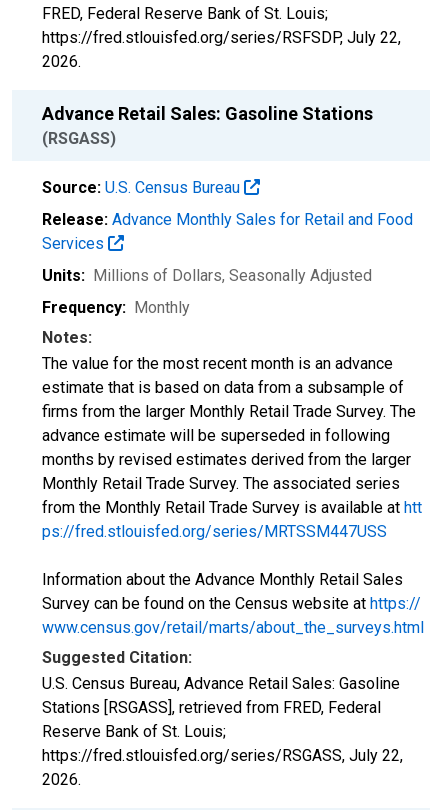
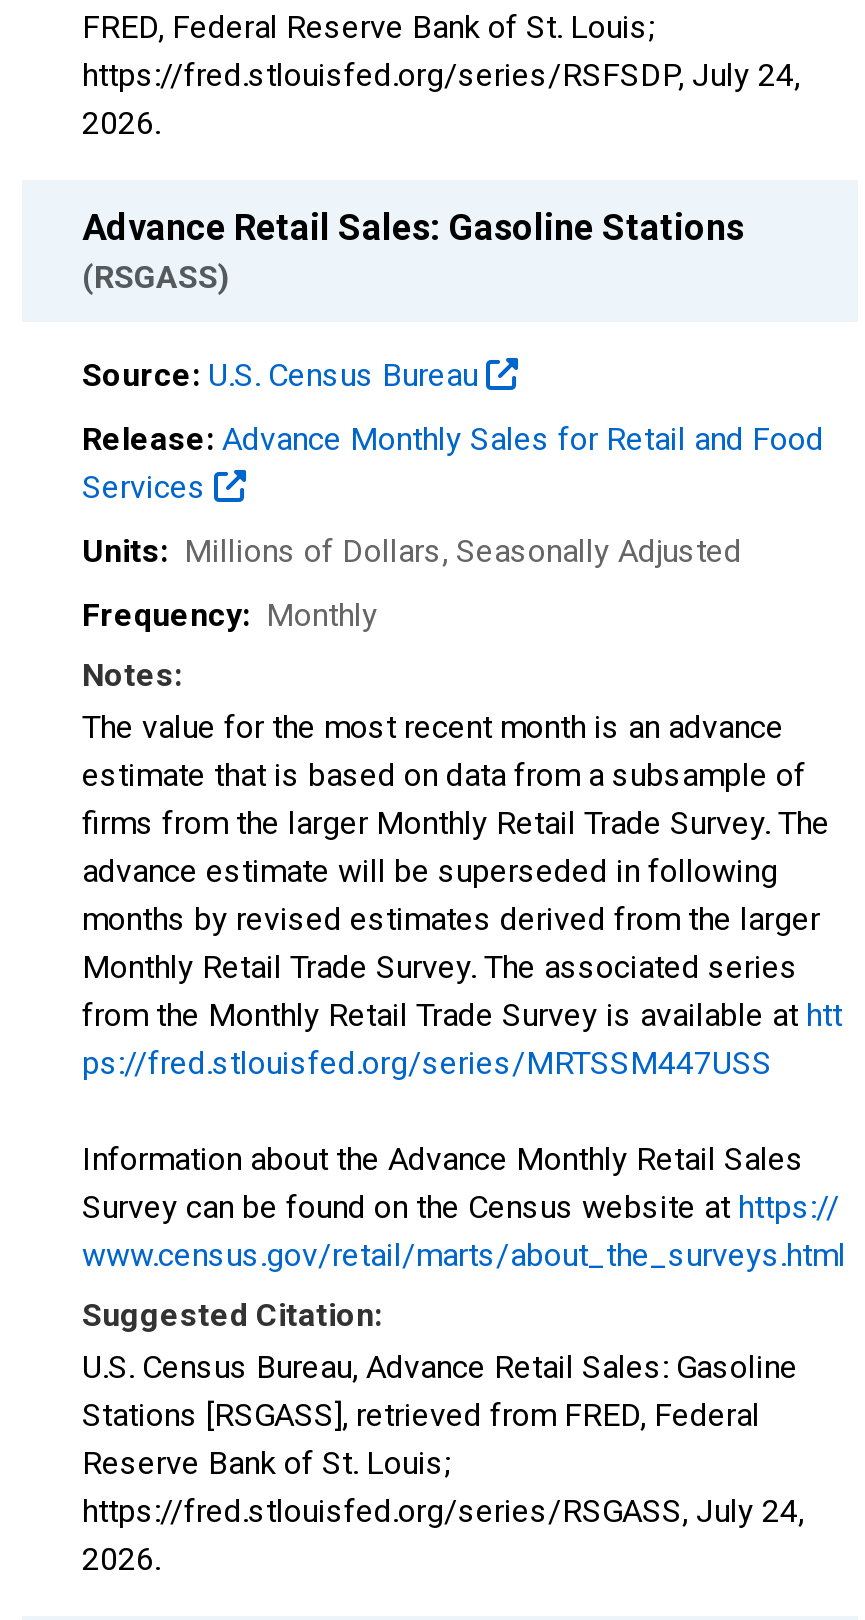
- https://fred.stlouisfed.org/series/RSFSDP, July 22,
+ https://fred.stlouisfed.org/series/RSFSDP, July 24,

- https://fred.stlouisfed.org/series/RSGASS, July 22,
+ https://fred.stlouisfed.org/series/RSGASS, July 24,
